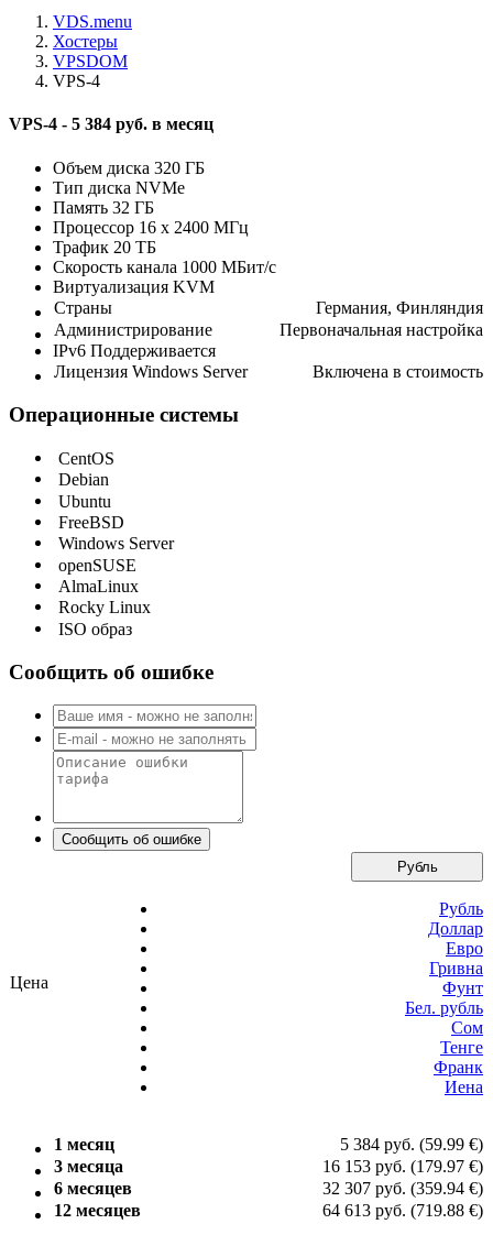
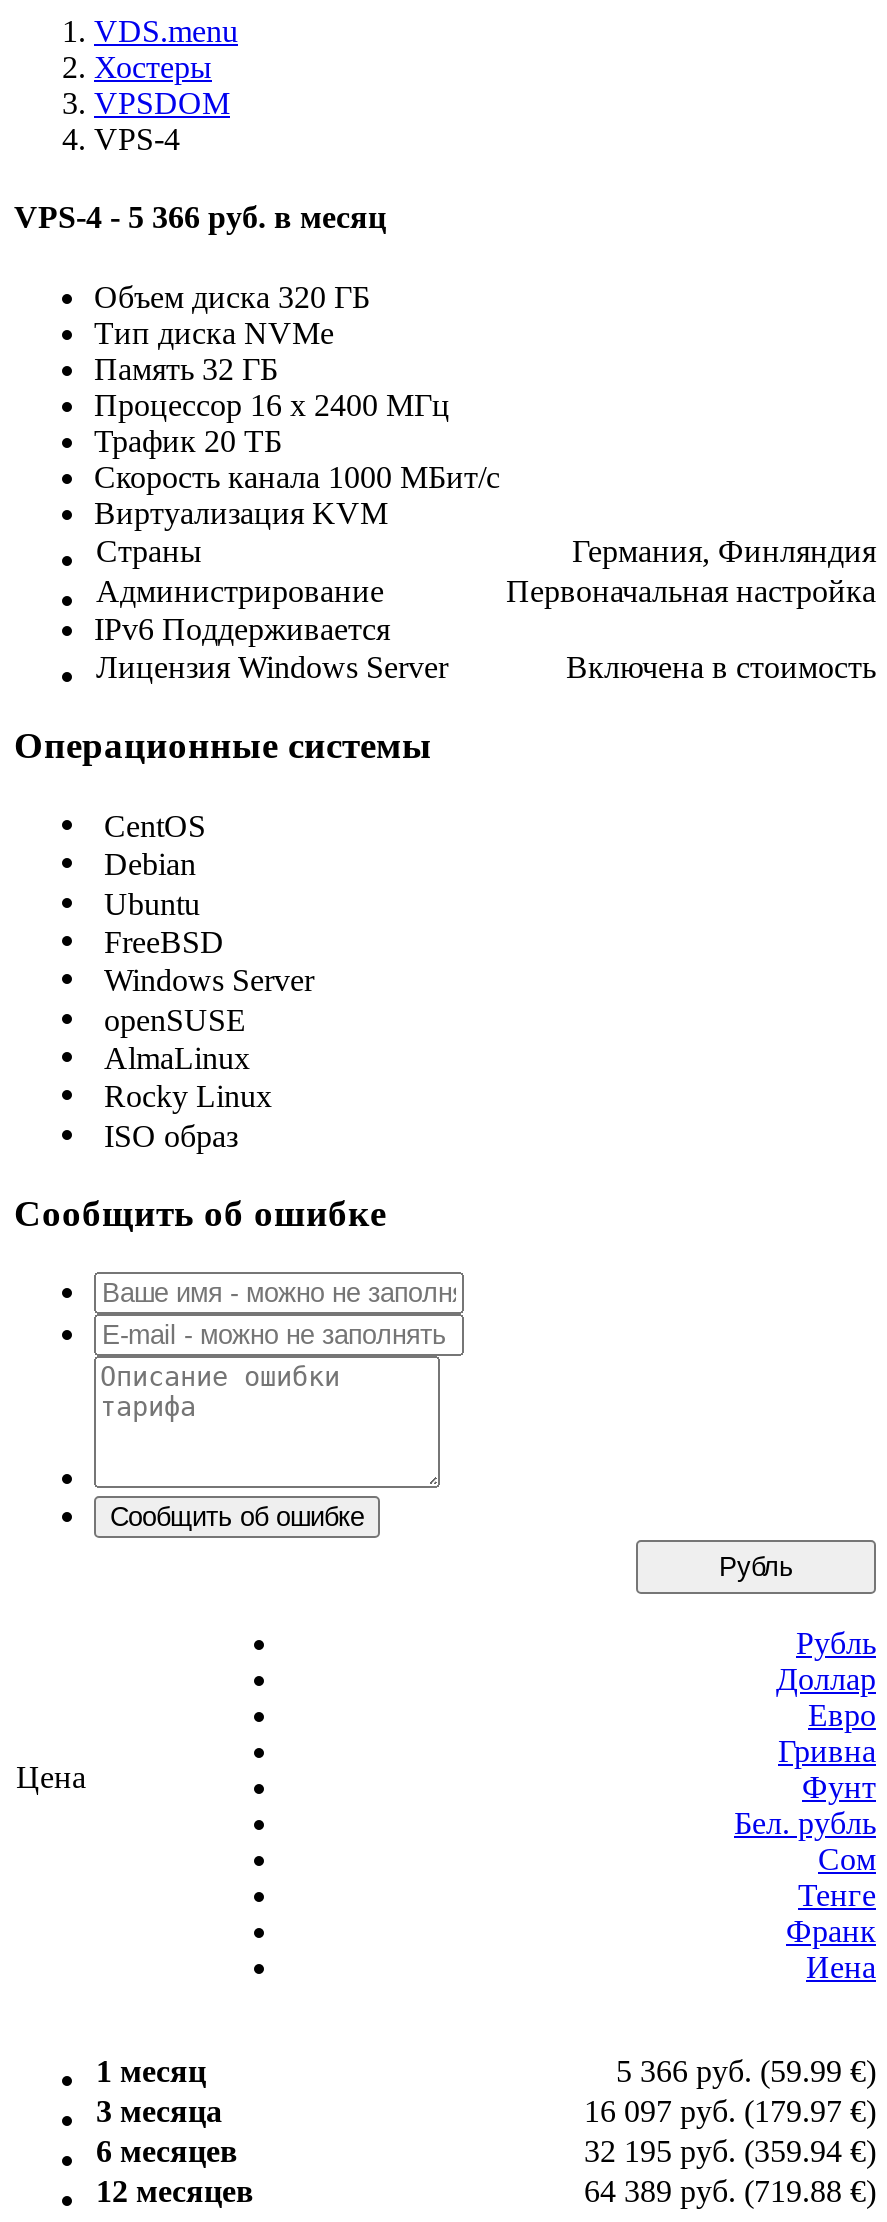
- VPS-4 - 5 384 руб. в месяц
+ VPS-4 - 5 366 руб. в месяц

- 5 384 руб. (59.99 €)
+ 5 366 руб. (59.99 €)

- 16 153 руб. (179.97 €)
+ 16 097 руб. (179.97 €)

- 32 307 руб. (359.94 €)
+ 32 195 руб. (359.94 €)

- 64 613 руб. (719.88 €)
+ 64 389 руб. (719.88 €)
